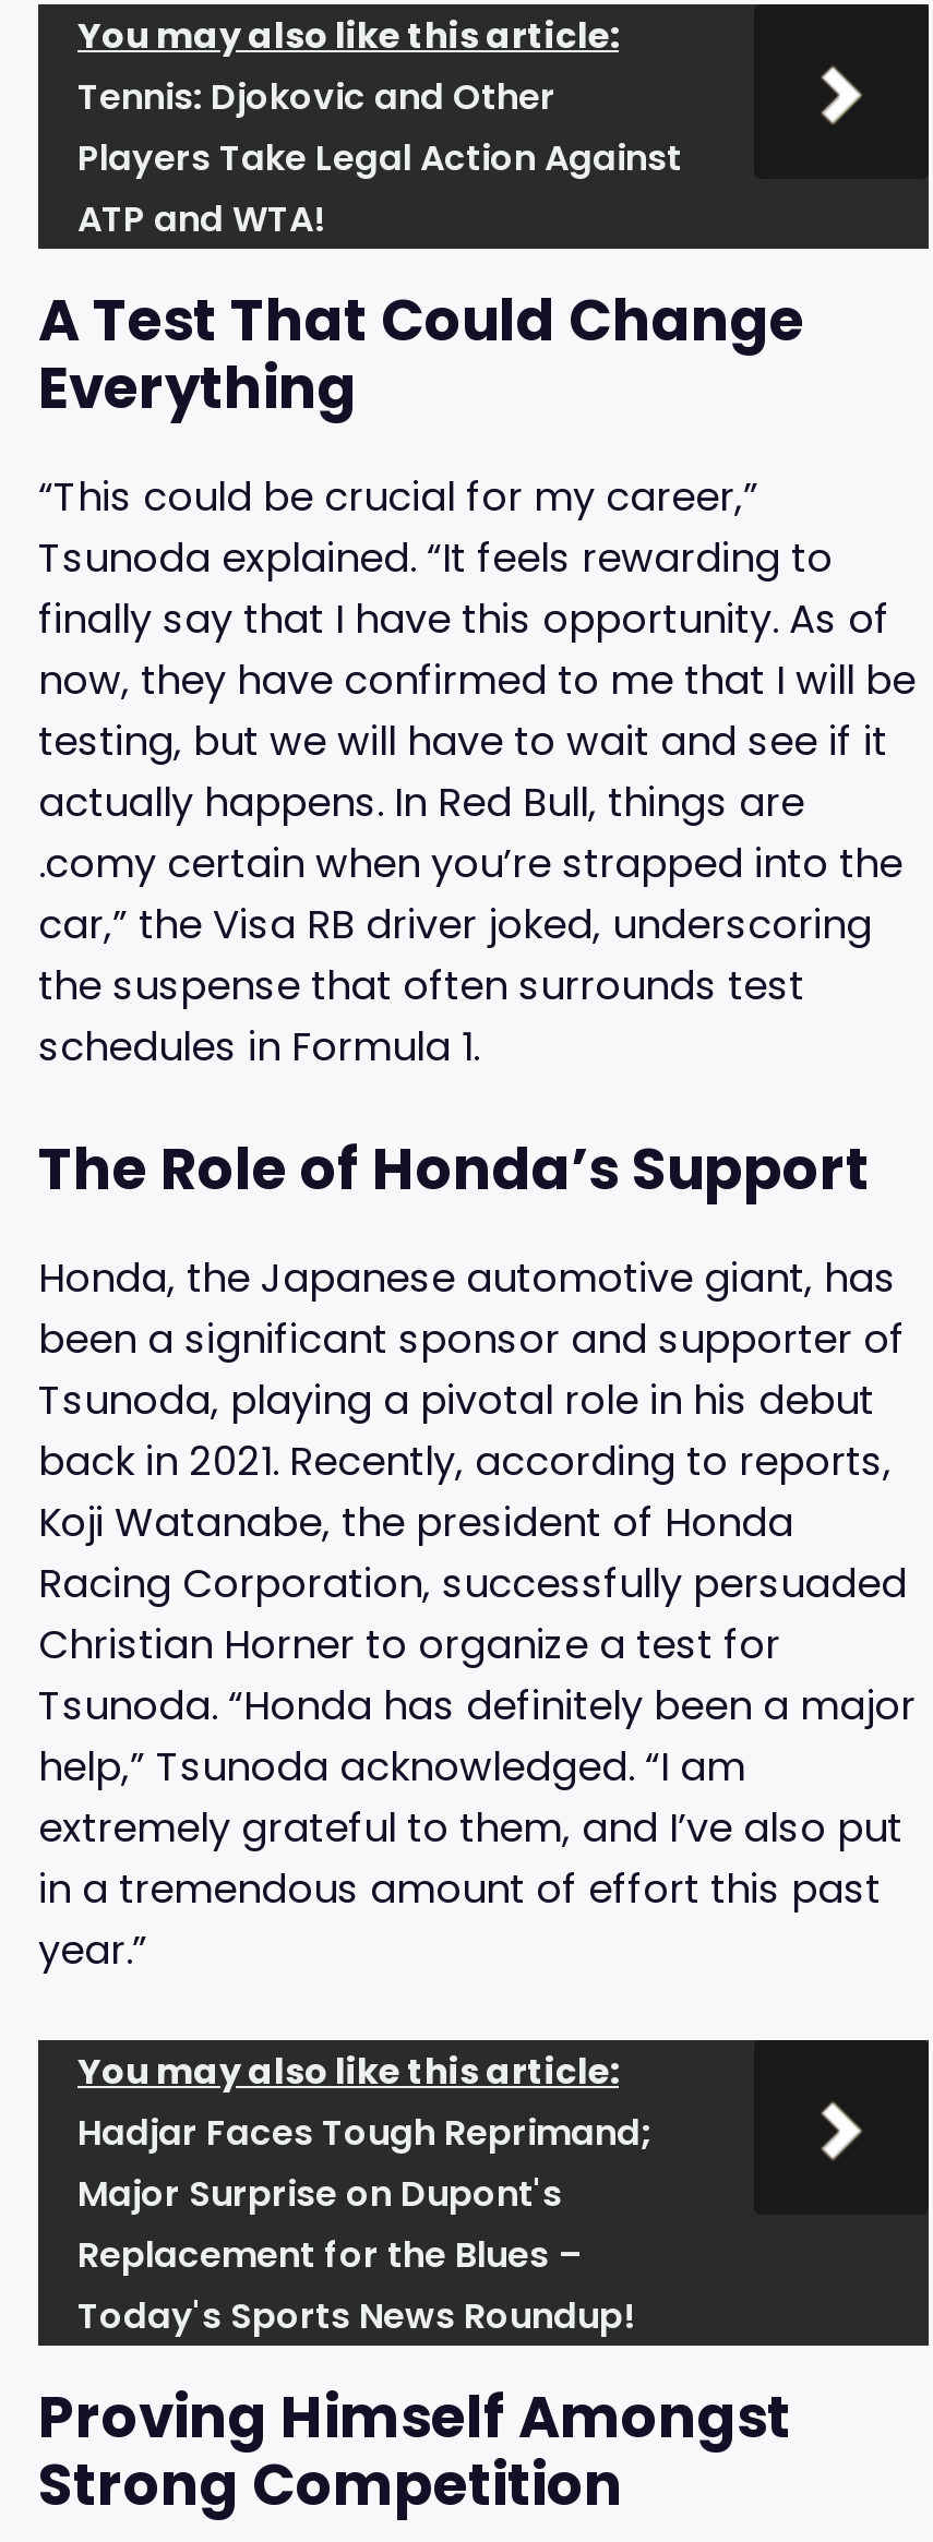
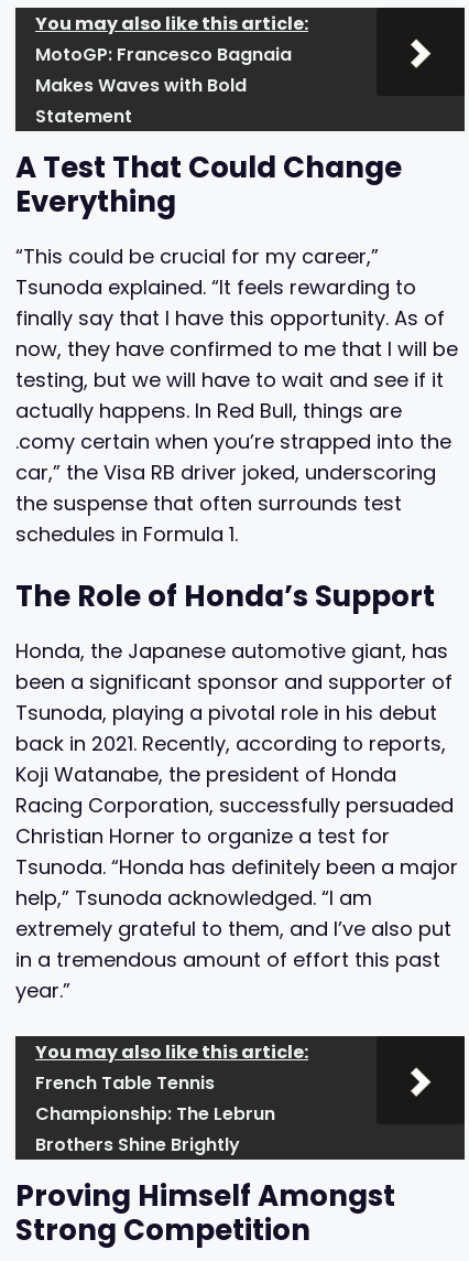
- Tennis: Djokovic and Other
- Players Take Legal Action Against
- ATP and WTA!
+ MotoGP: Francesco Bagnaia
+ Makes Waves with Bold
+ Statement

- Hadjar Faces Tough Reprimand;
- Major Surprise on Dupont's
- Replacement for the Blues –
- Today's Sports News Roundup!
+ French Table Tennis
+ Championship: The Lebrun
+ Brothers Shine Brightly
